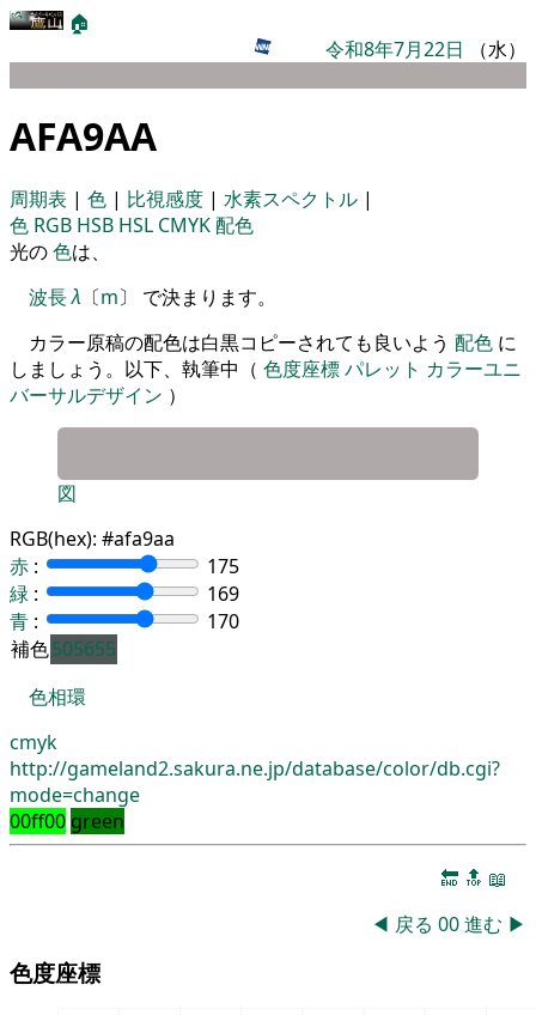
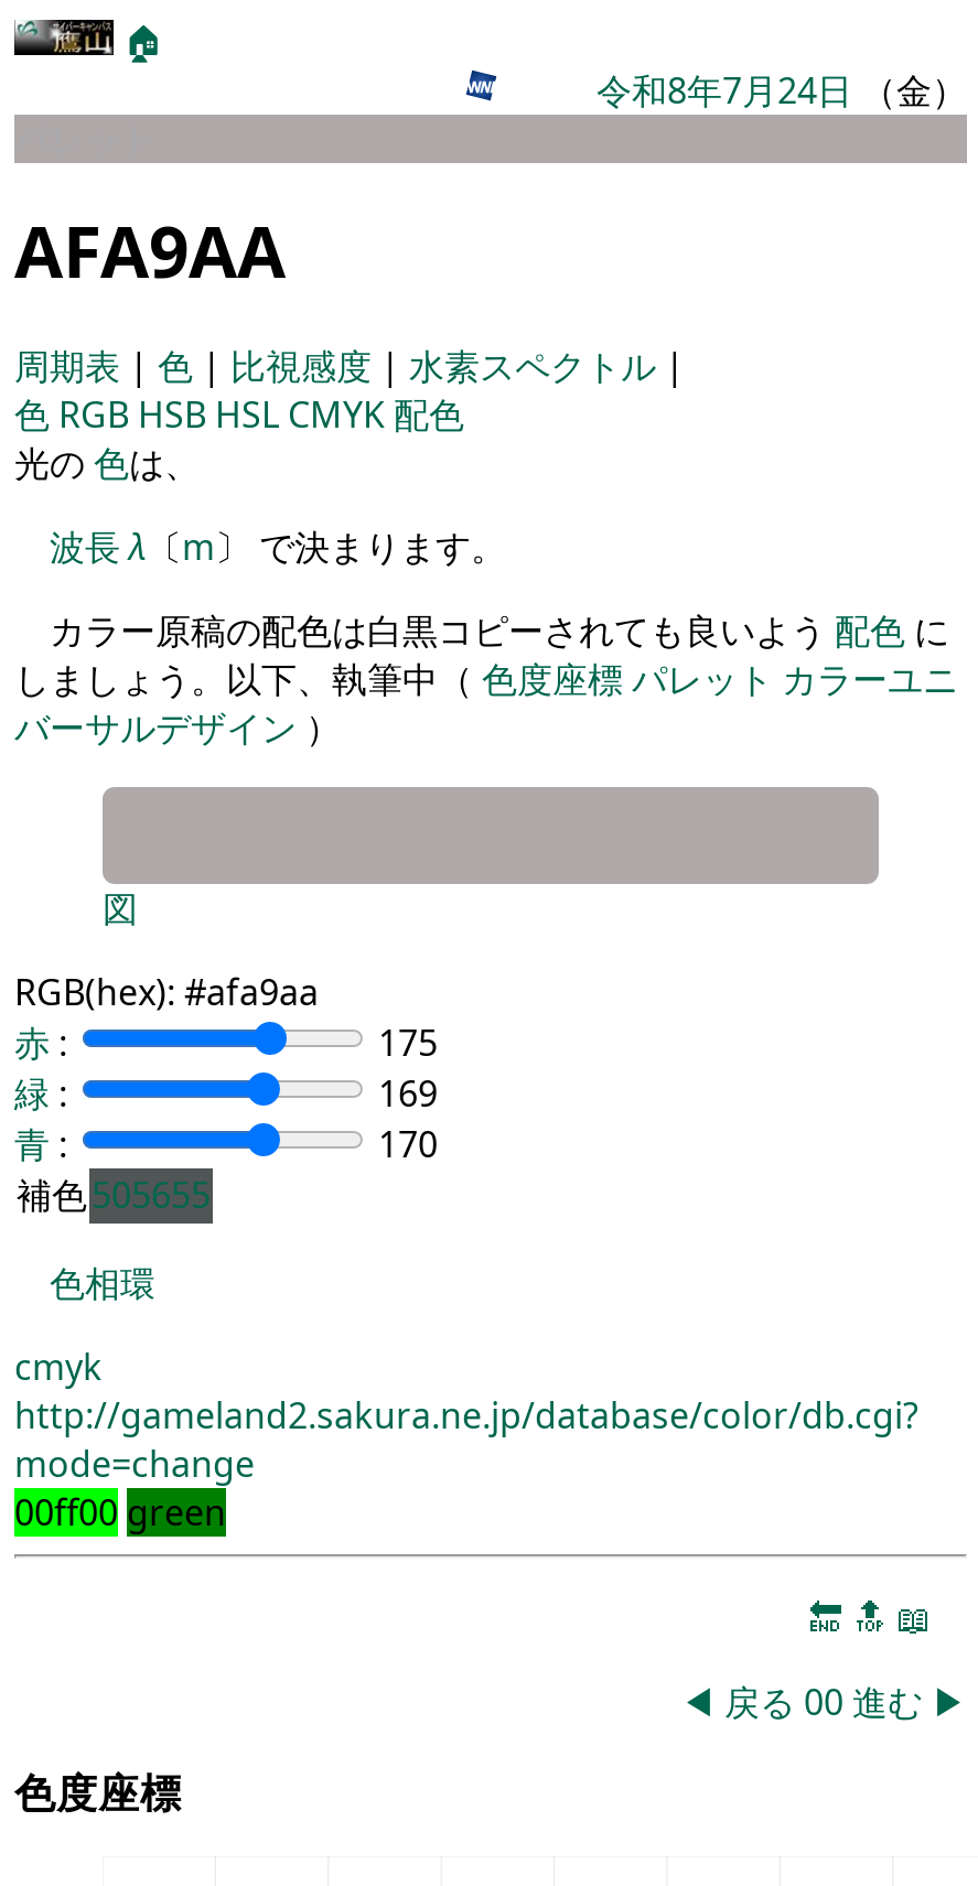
- 令和8年7月22日（水）
+ 令和8年7月24日（金）
